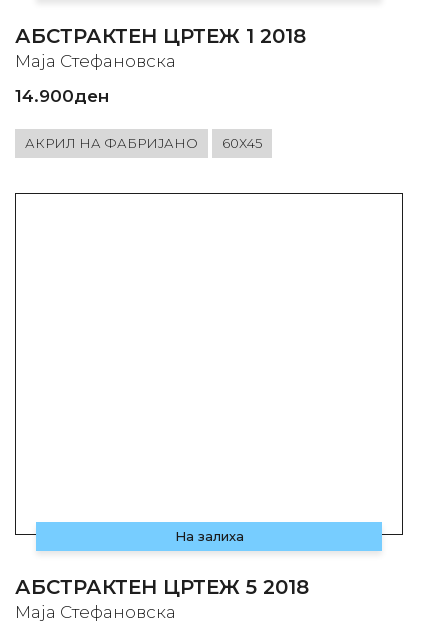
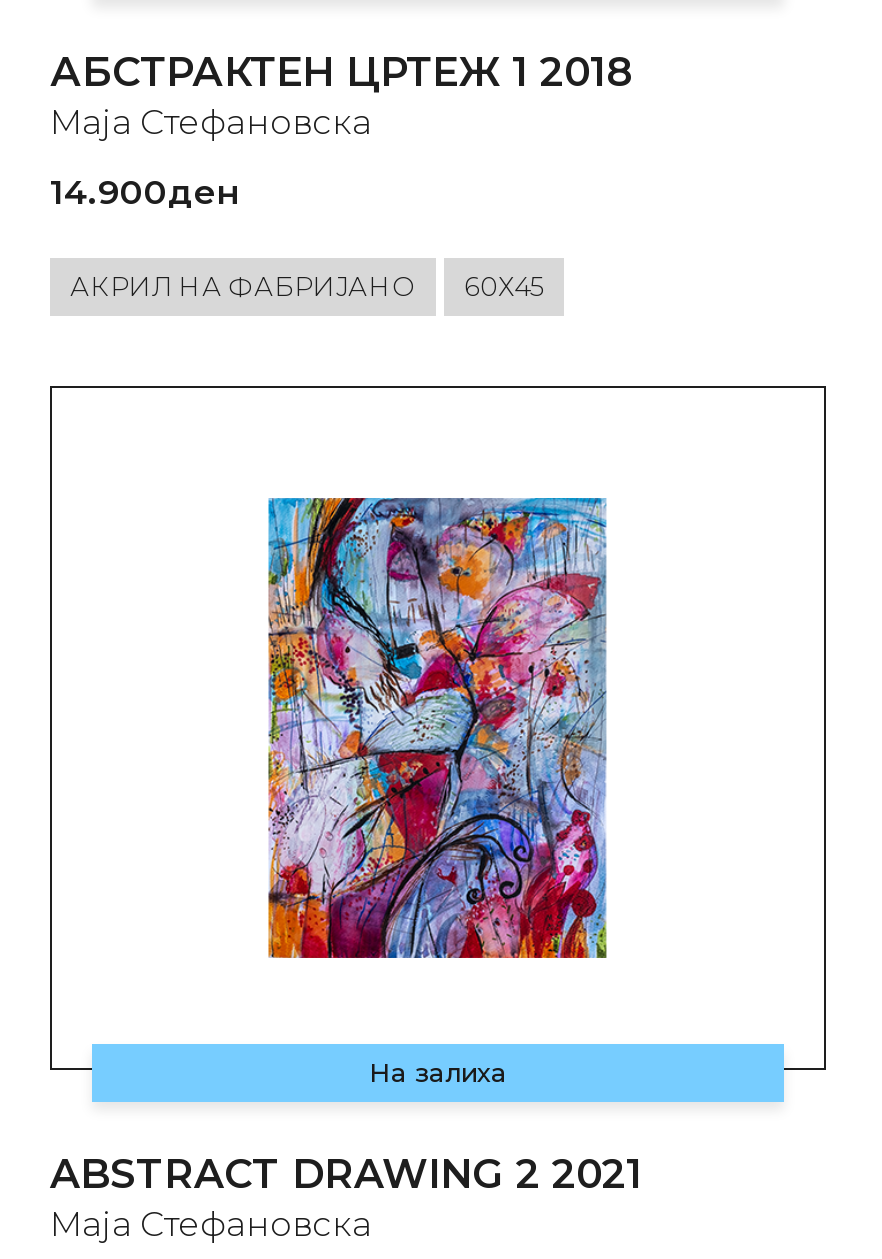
+ [image]

- АБСТРАКТЕН ЦРТЕЖ 5 2018
+ ABSTRACT DRAWING 2 2021
